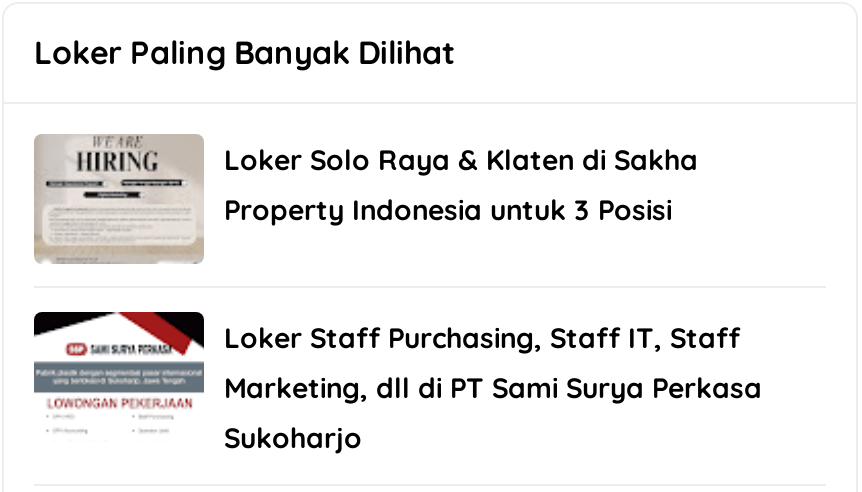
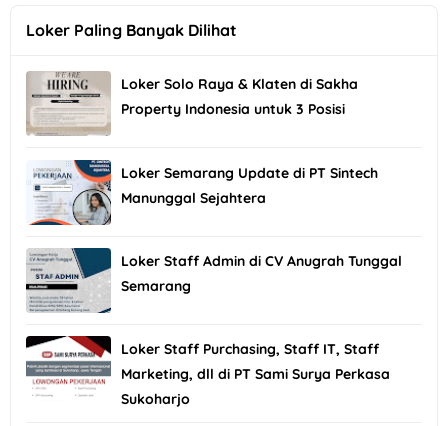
+ [image]
+ Loker Staff Admin di CV Anugrah Tunggal
+ Semarang

+ [image]
+ Loker Semarang Update di PT Sintech
+ Manunggal Sejahtera
